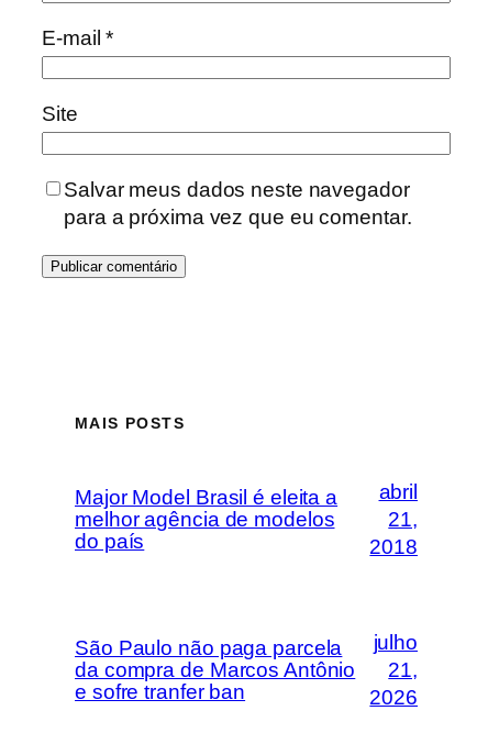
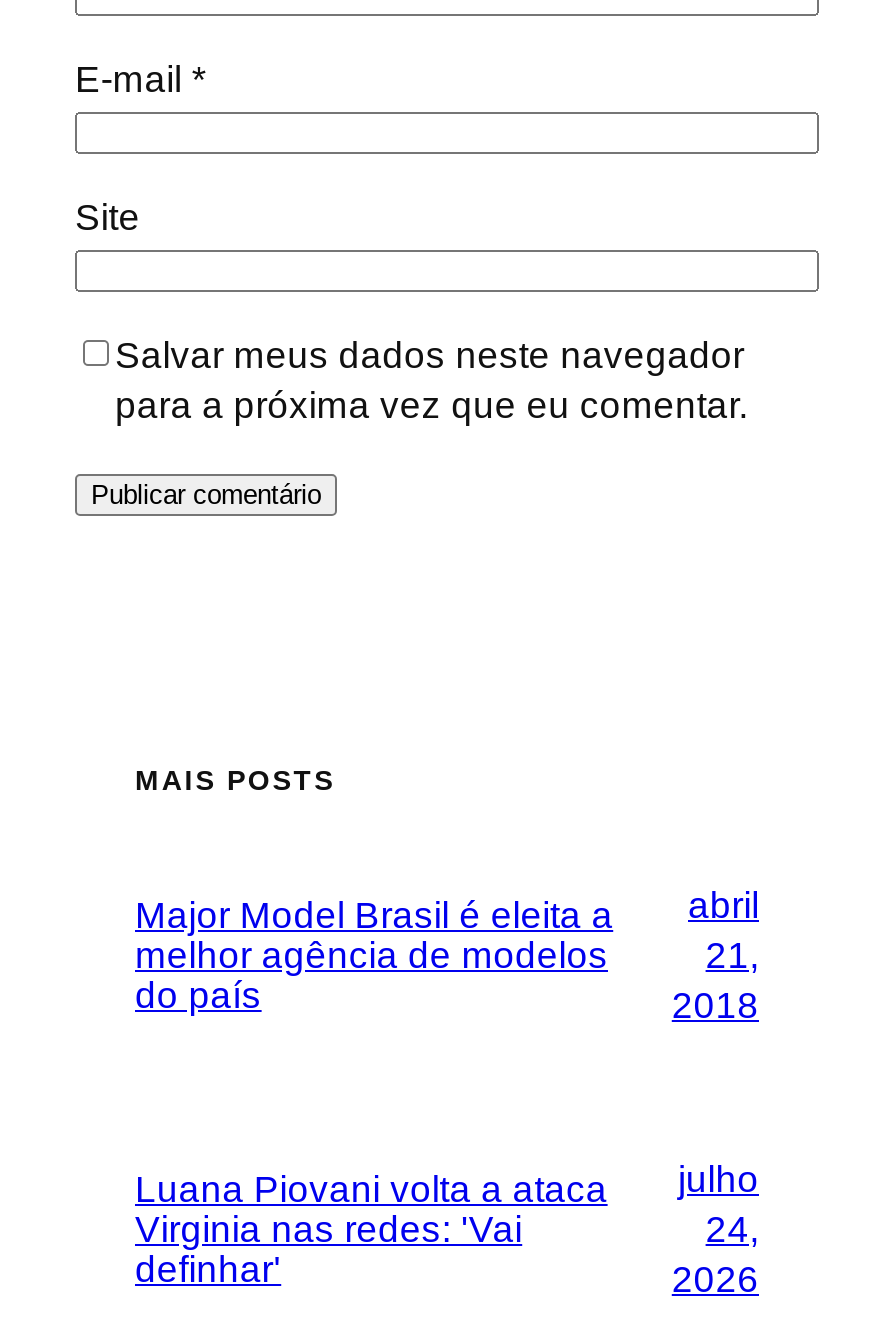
- São Paulo não paga parcela
- da compra de Marcos Antônio
- e sofre tranfer ban
+ Luana Piovani volta a ataca
+ Virginia nas redes: 'Vai
+ definhar'

- 21,
+ 24,
